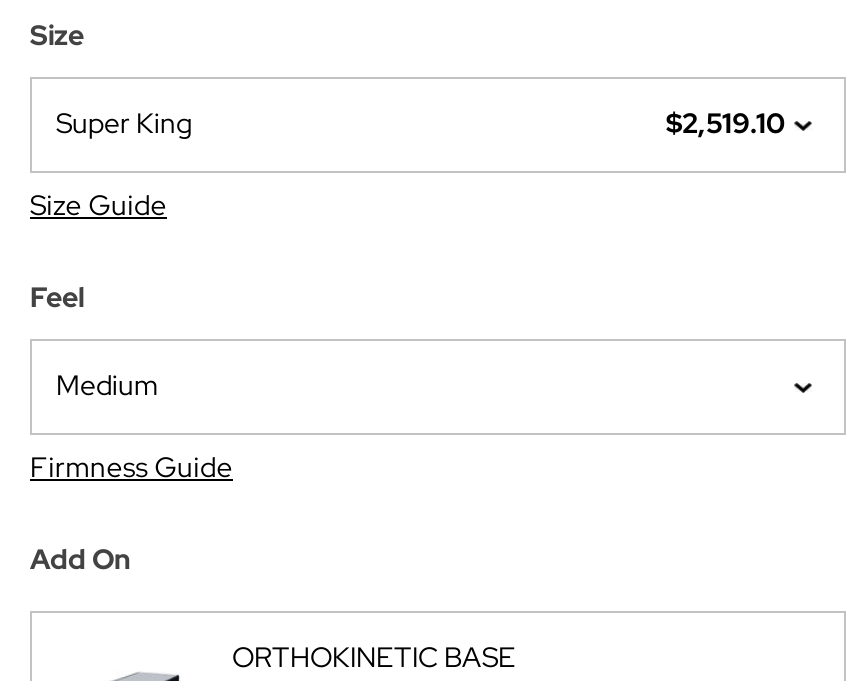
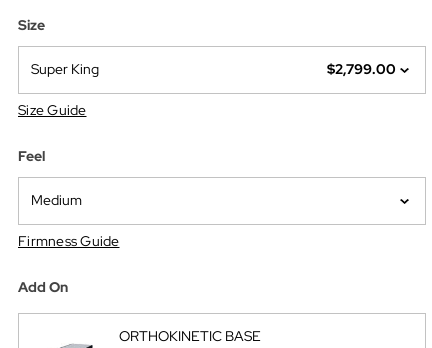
- $2,519.10
+ $2,799.00
